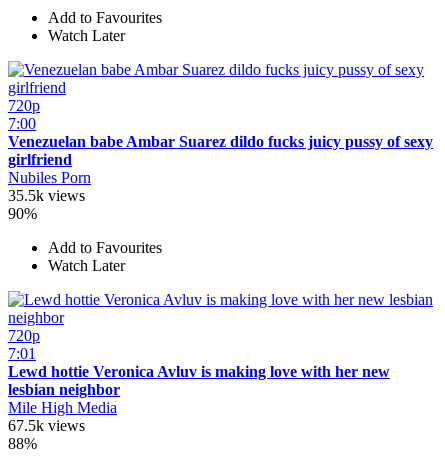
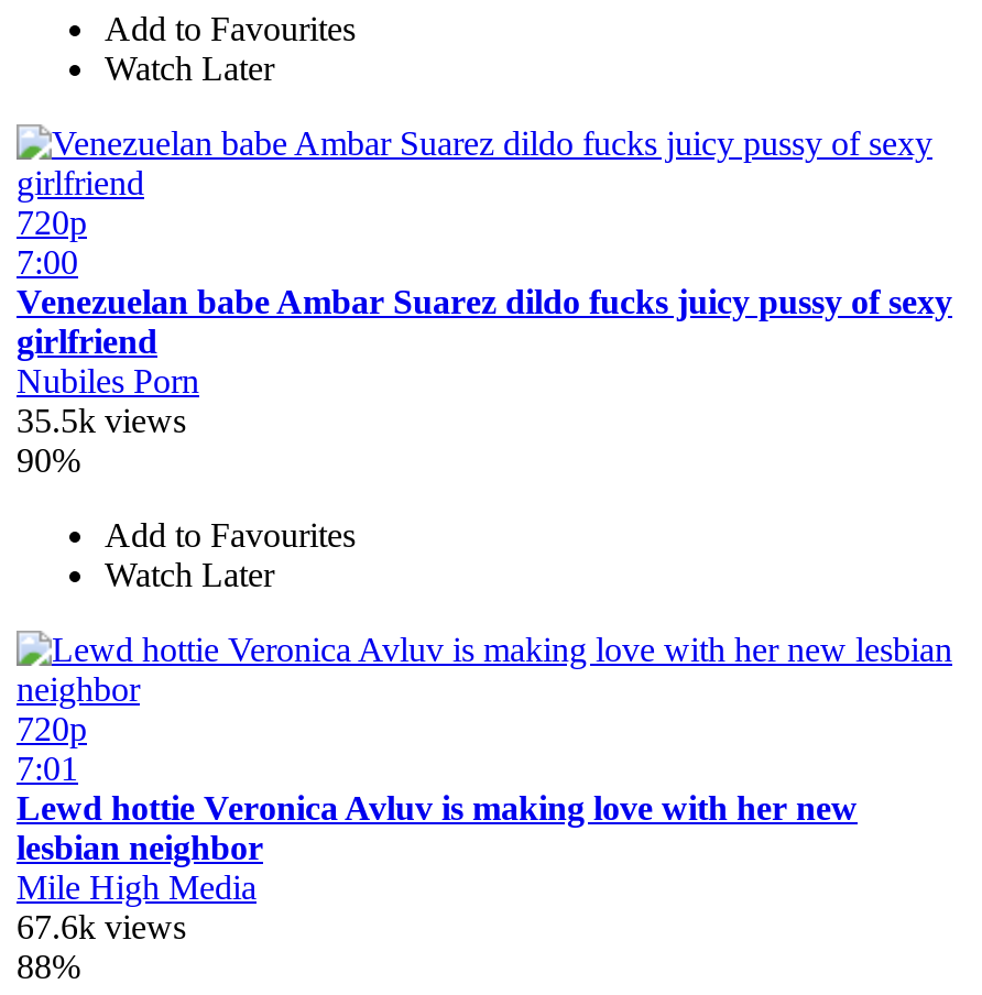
- 67.5k views
+ 67.6k views
